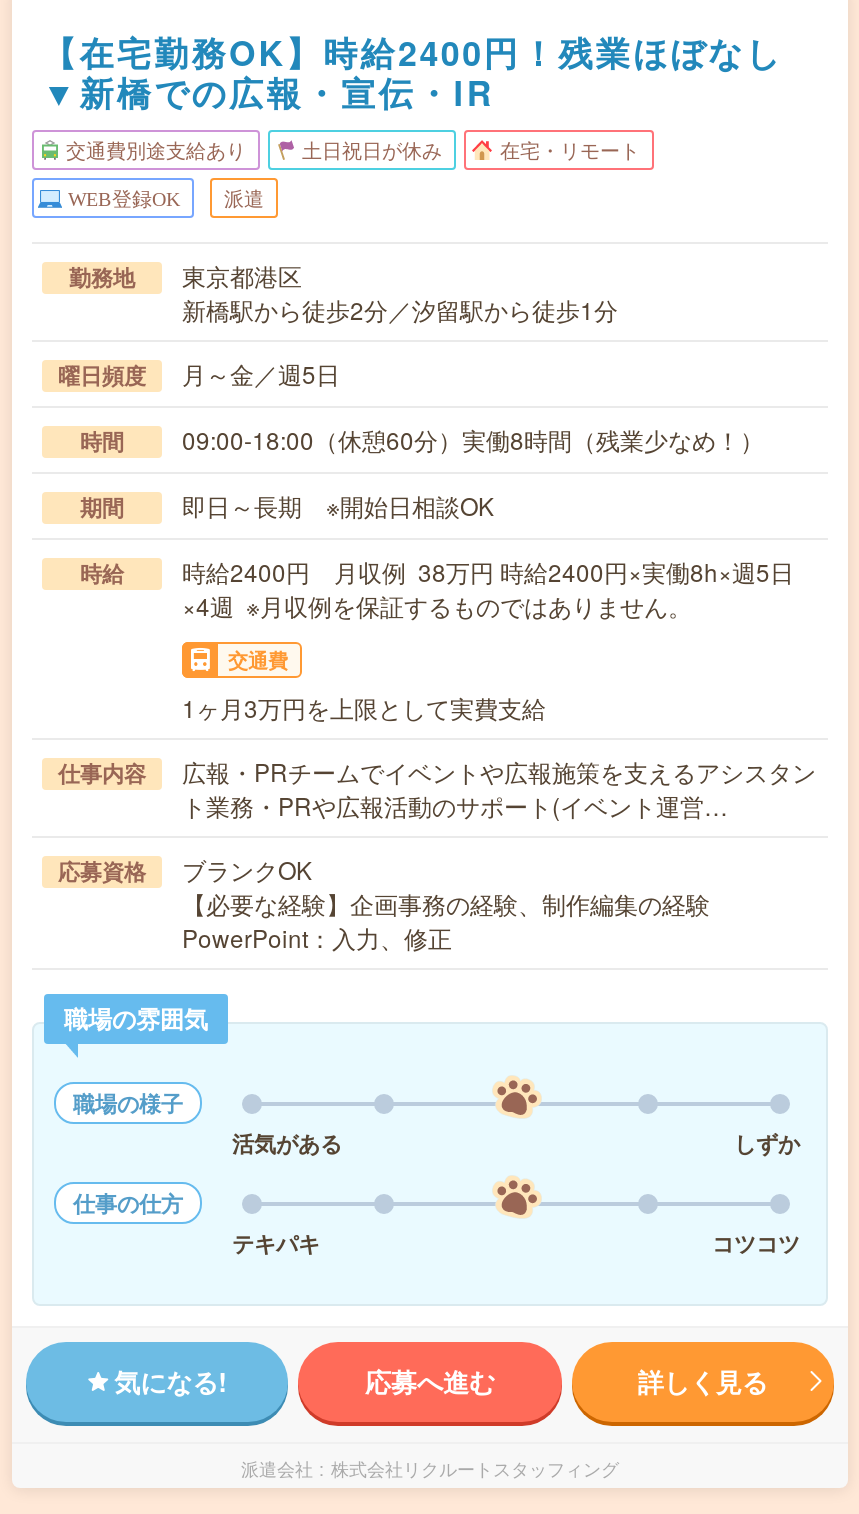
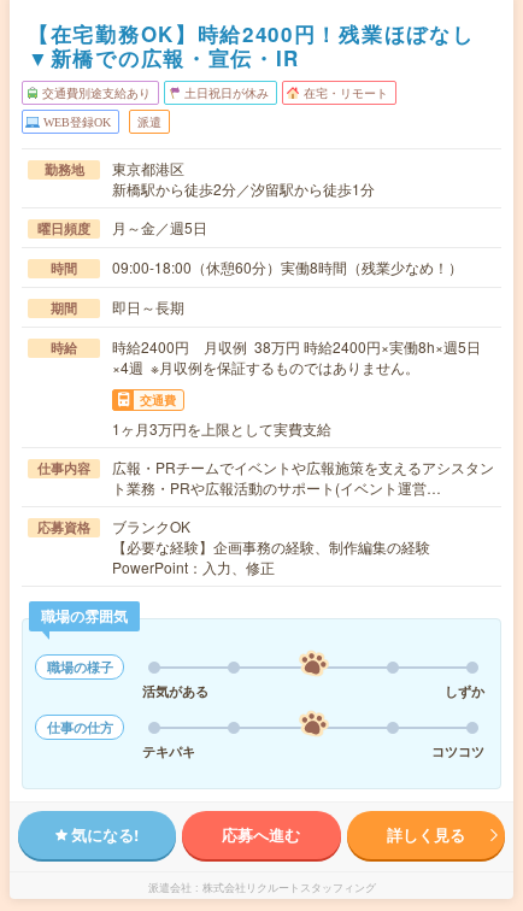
- 即日～長期 ※開始日相談OK
+ 即日～長期
